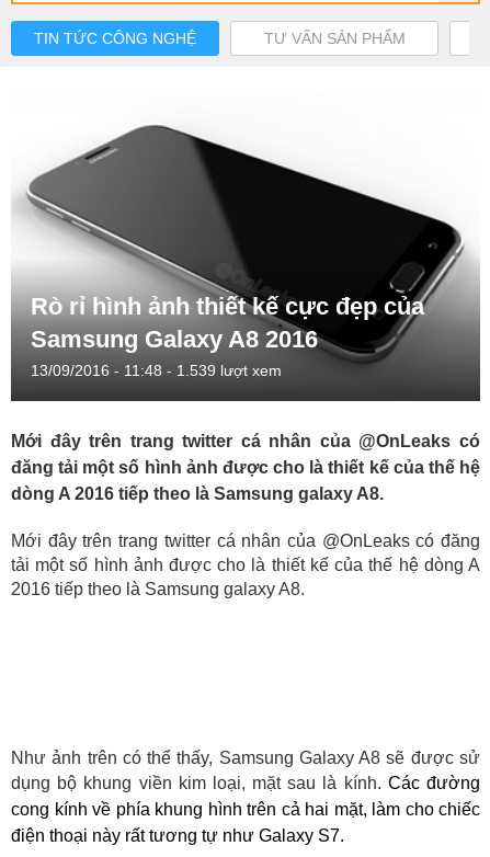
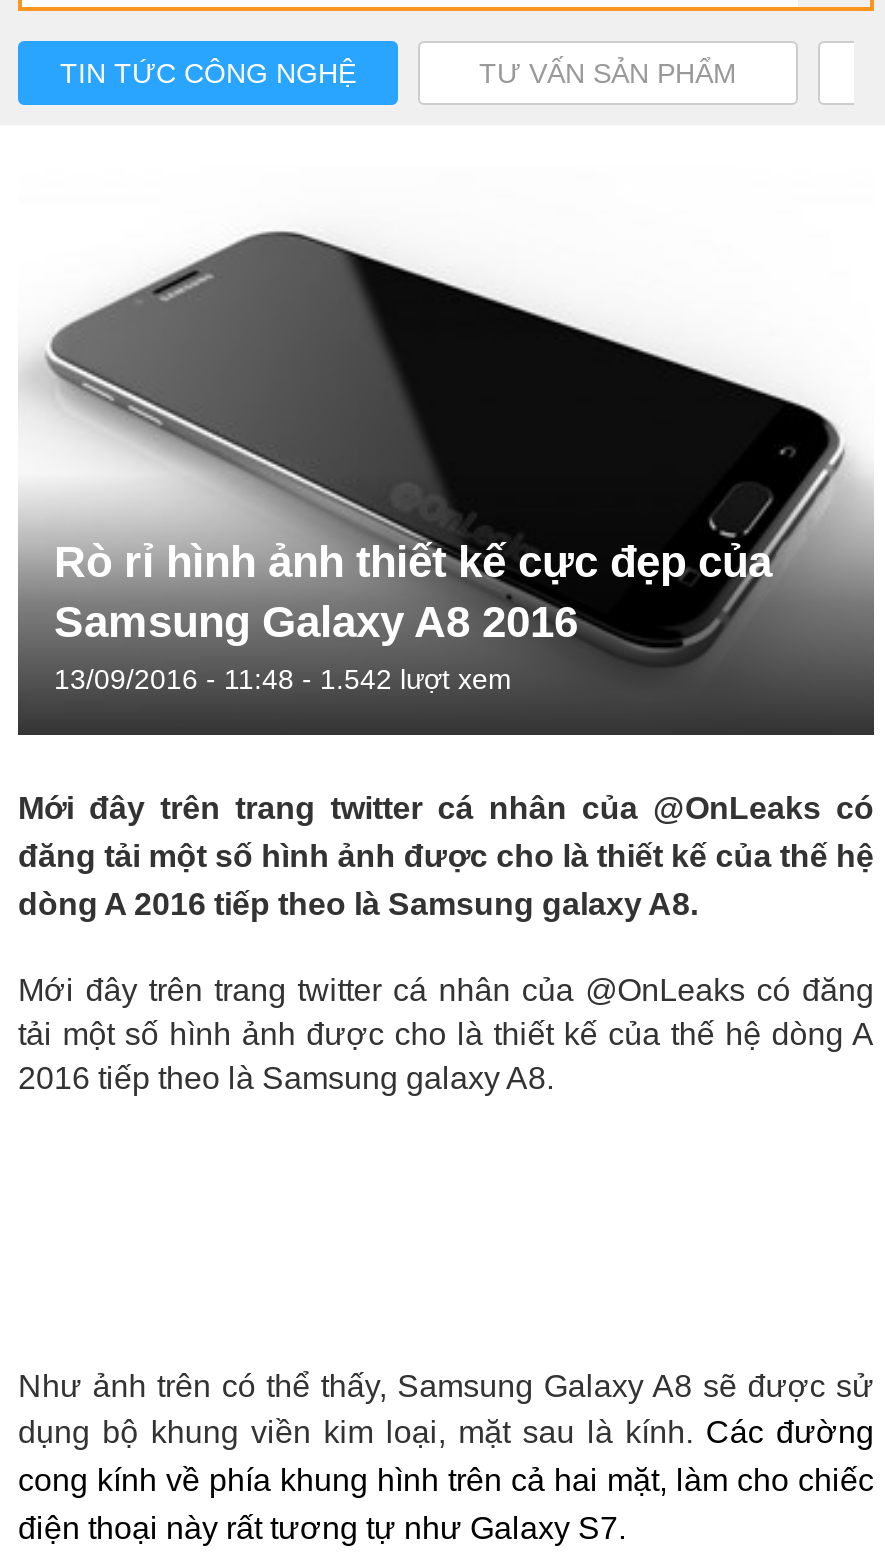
- 13/09/2016 - 11:48 - 1.539 lượt xem
+ 13/09/2016 - 11:48 - 1.542 lượt xem
